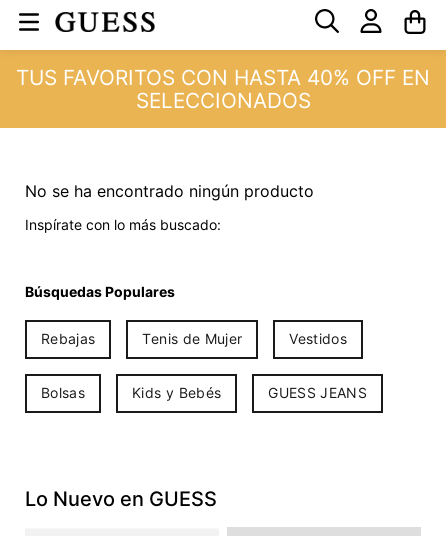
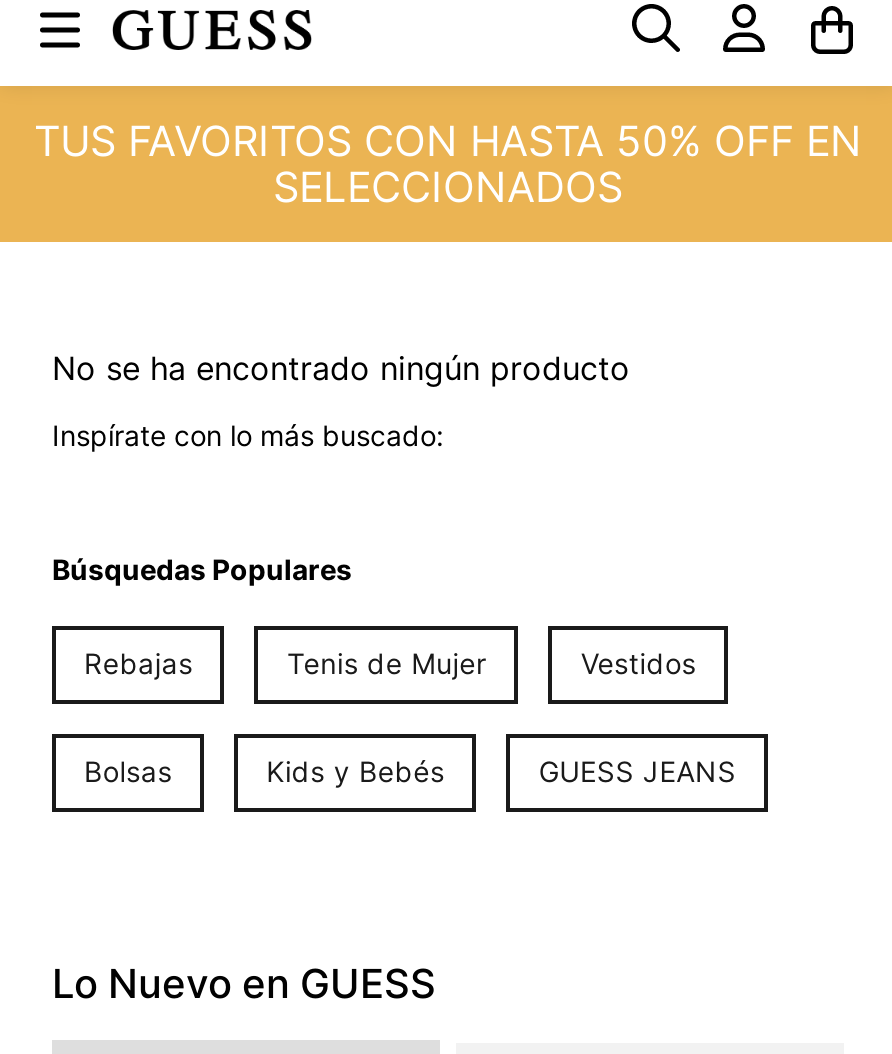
- TUS FAVORITOS CON HASTA 40% OFF EN
+ TUS FAVORITOS CON HASTA 50% OFF EN
